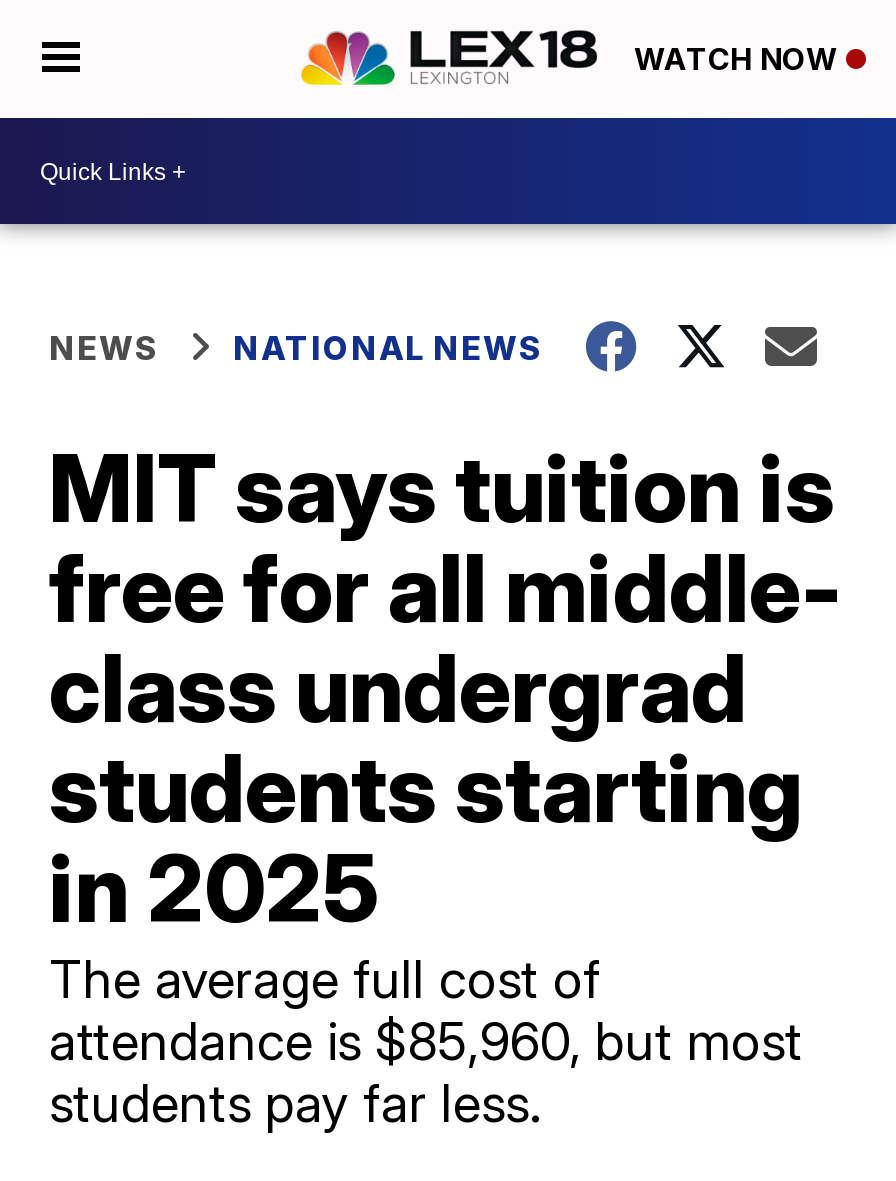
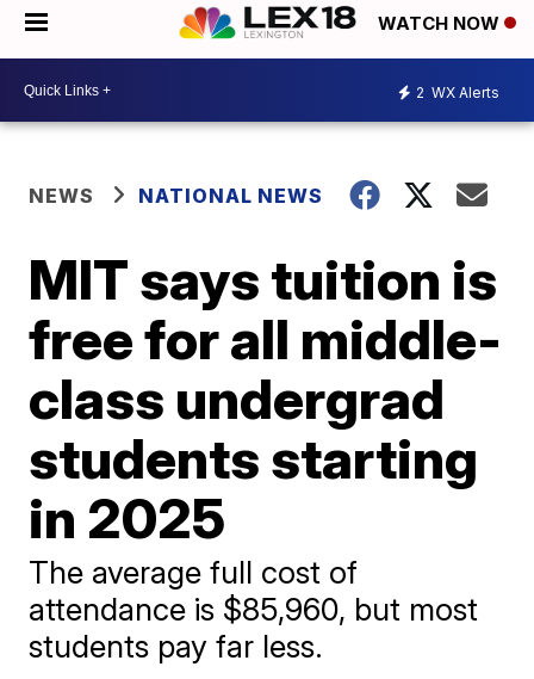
+ 2 WX Alerts
